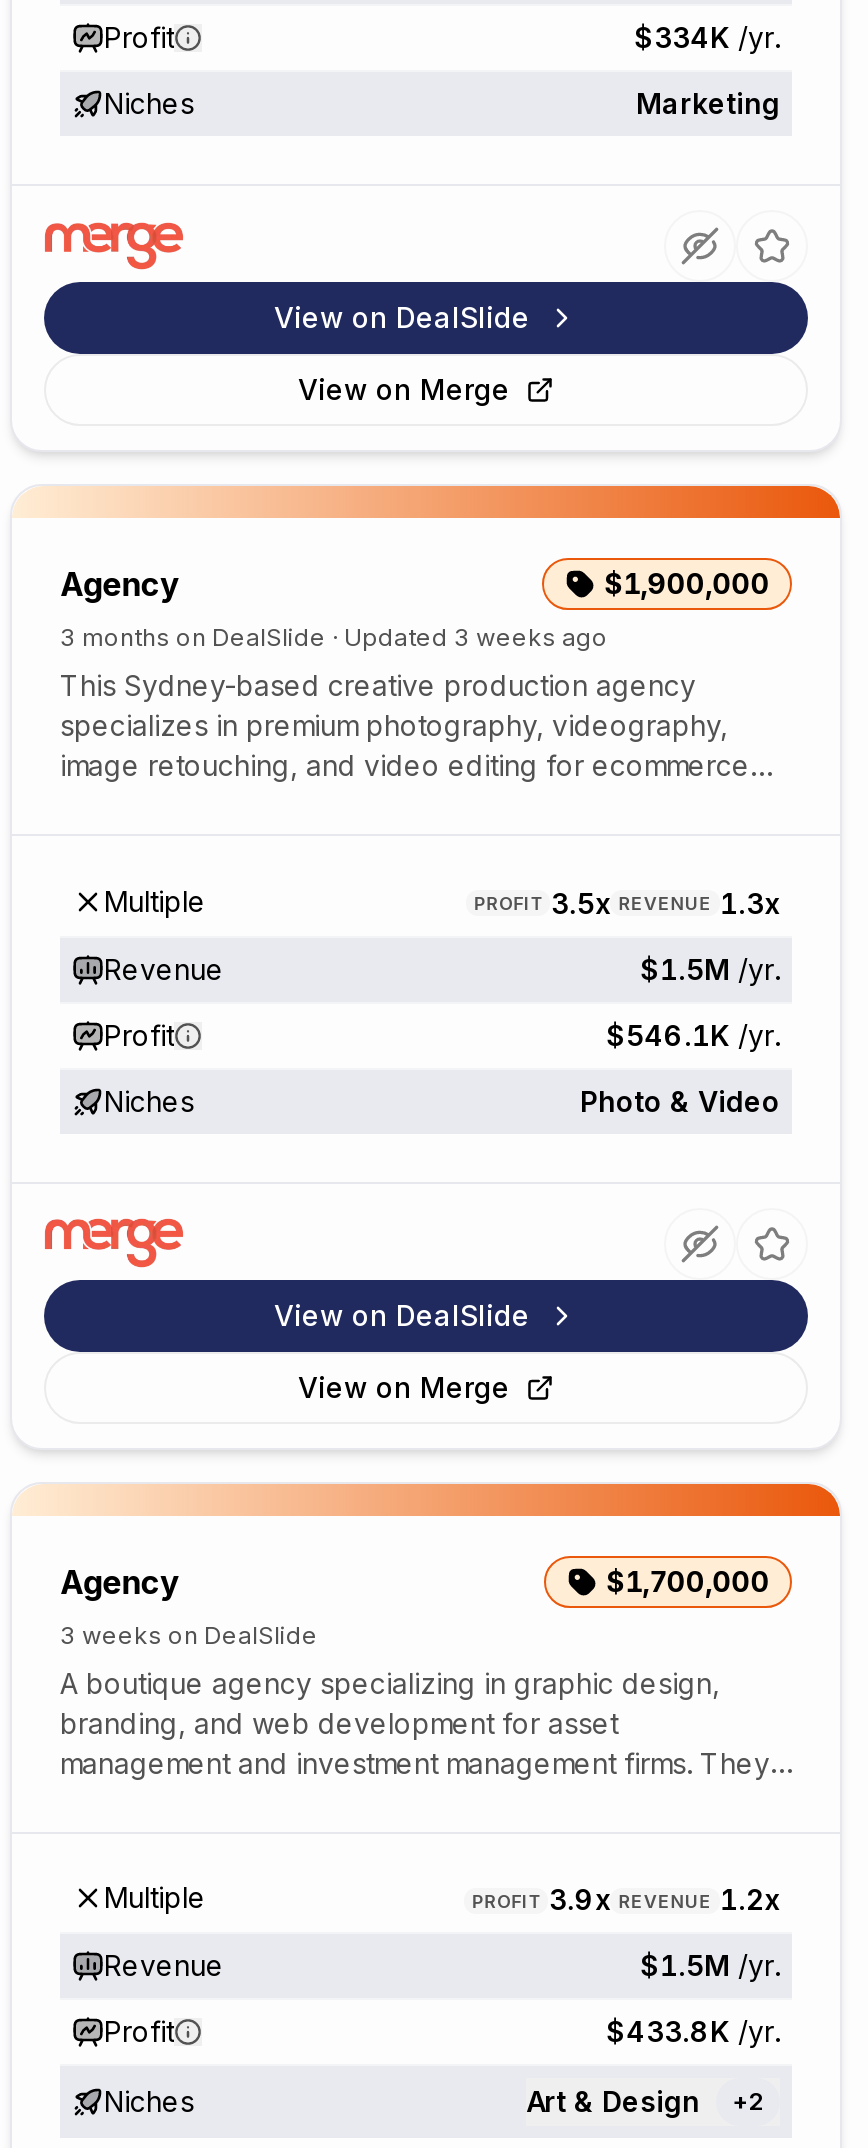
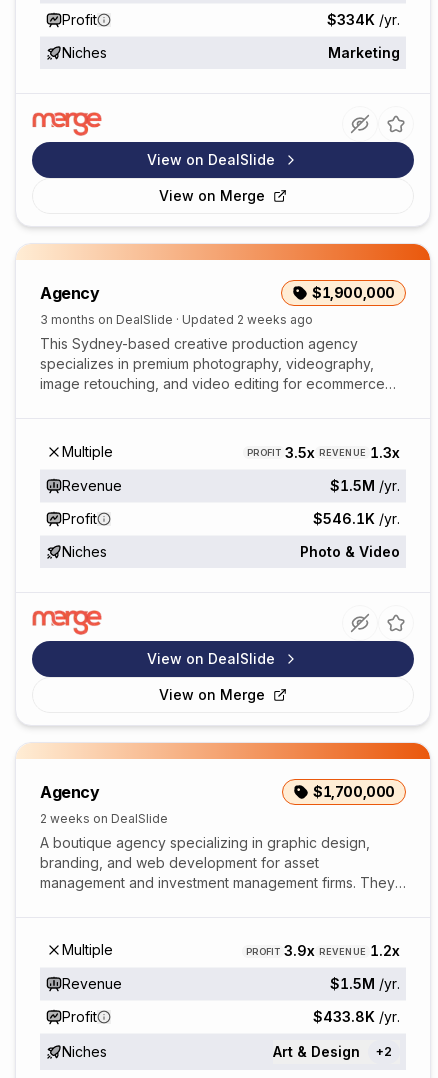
- 3 months on DealSlide · Updated 3 weeks ago
+ 3 months on DealSlide · Updated 2 weeks ago

- 3 weeks on DealSlide
+ 2 weeks on DealSlide
